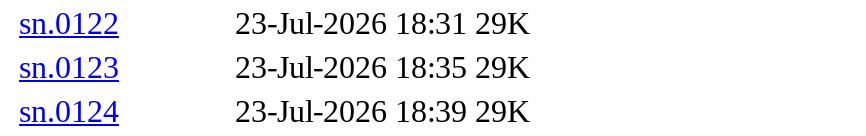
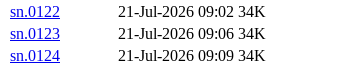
- 23-Jul-2026 18:31 29K
+ 21-Jul-2026 09:02 34K

- 23-Jul-2026 18:35 29K
+ 21-Jul-2026 09:06 34K

- 23-Jul-2026 18:39 29K
+ 21-Jul-2026 09:09 34K
